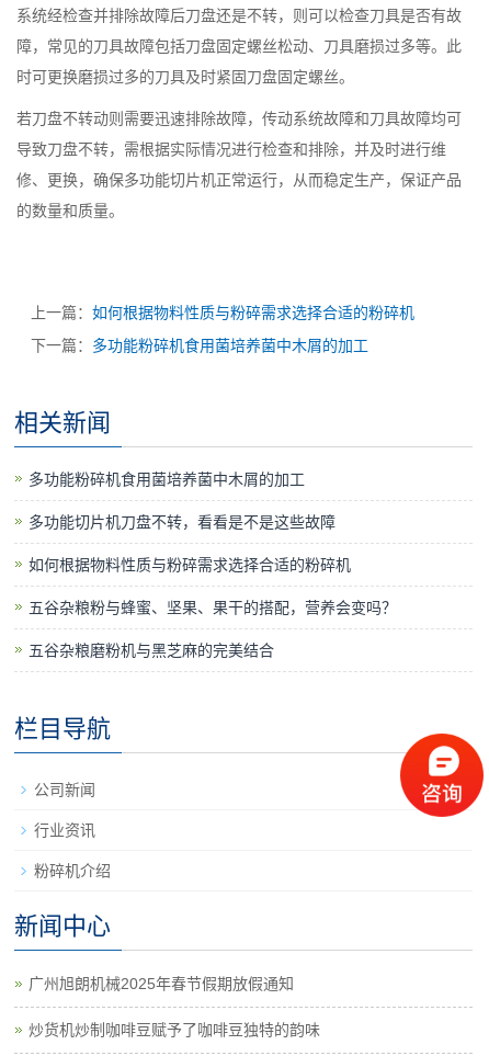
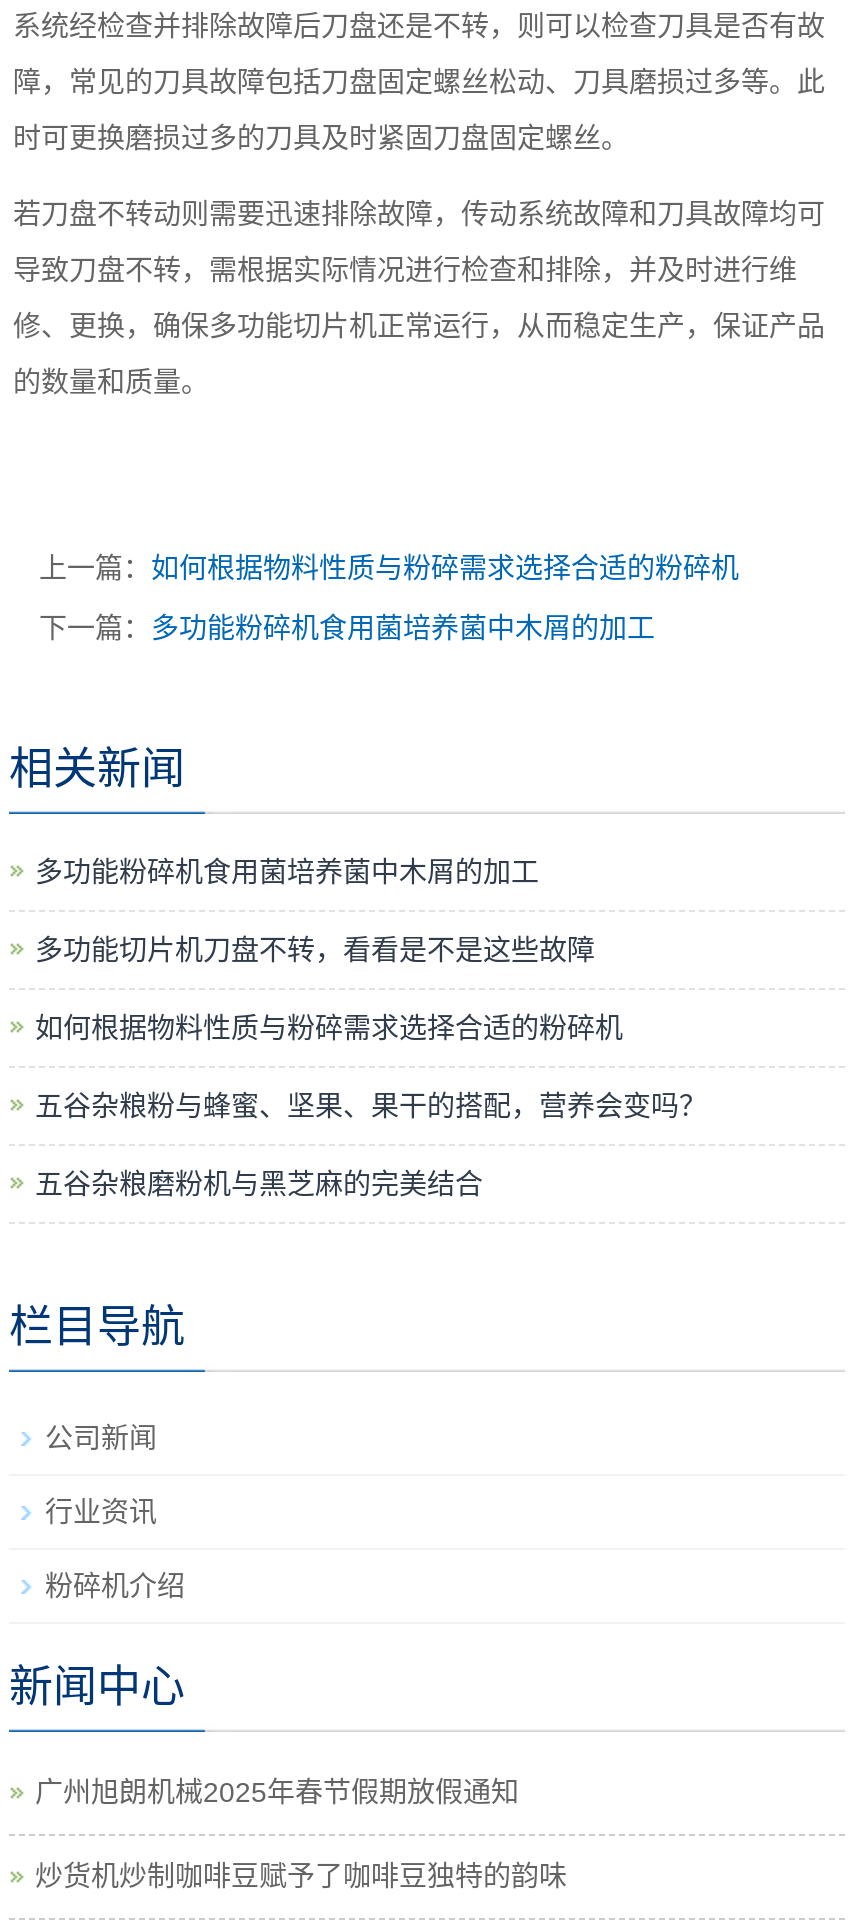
- [image]
